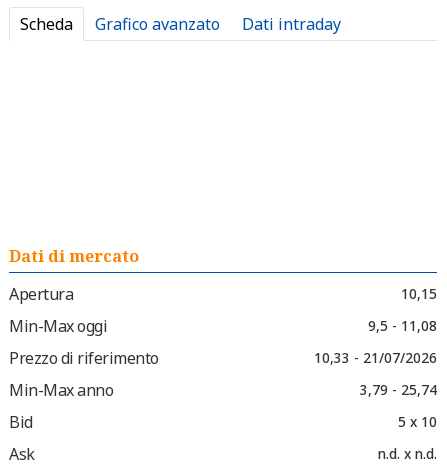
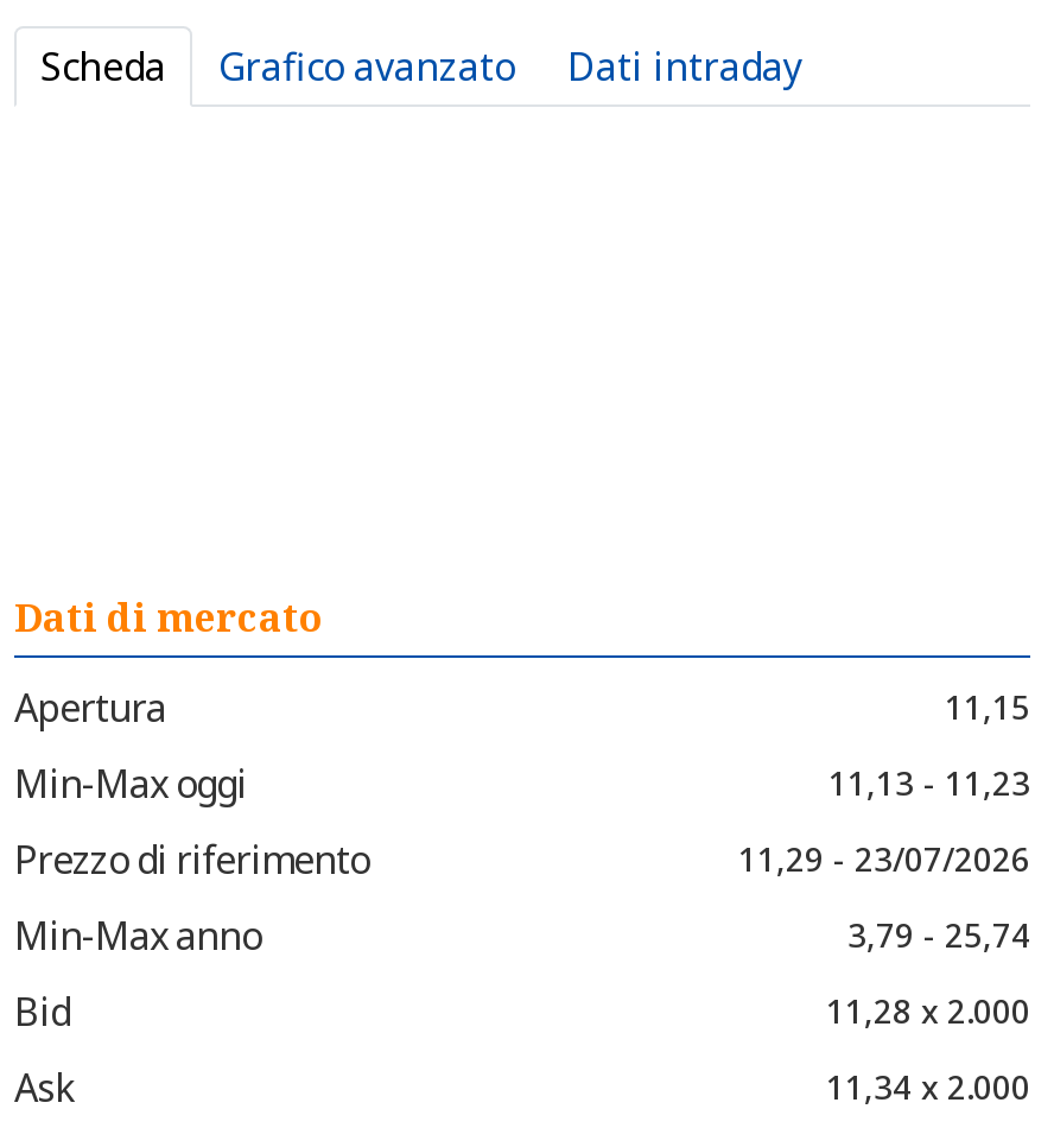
- 10,15
+ 11,15

- 9,5 - 11,08
+ 11,13 - 11,23

- 10,33 - 21/07/2026
+ 11,29 - 23/07/2026

- 5 x 10
+ 11,28 x 2.000

- n.d. x n.d.
+ 11,34 x 2.000
